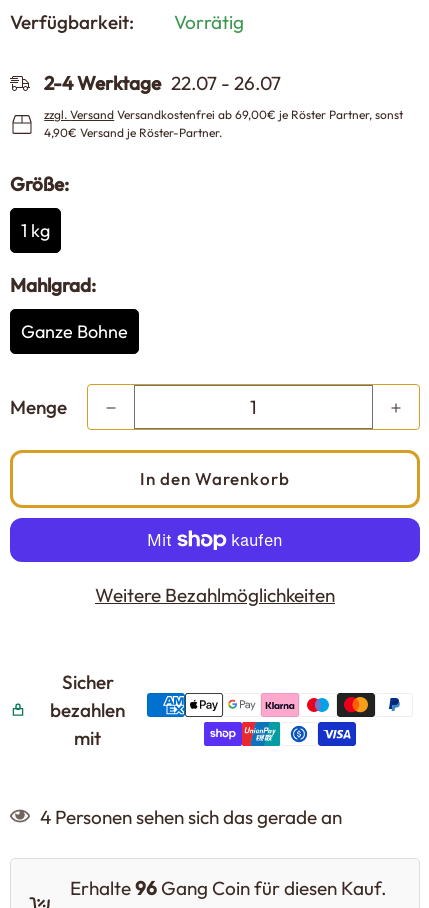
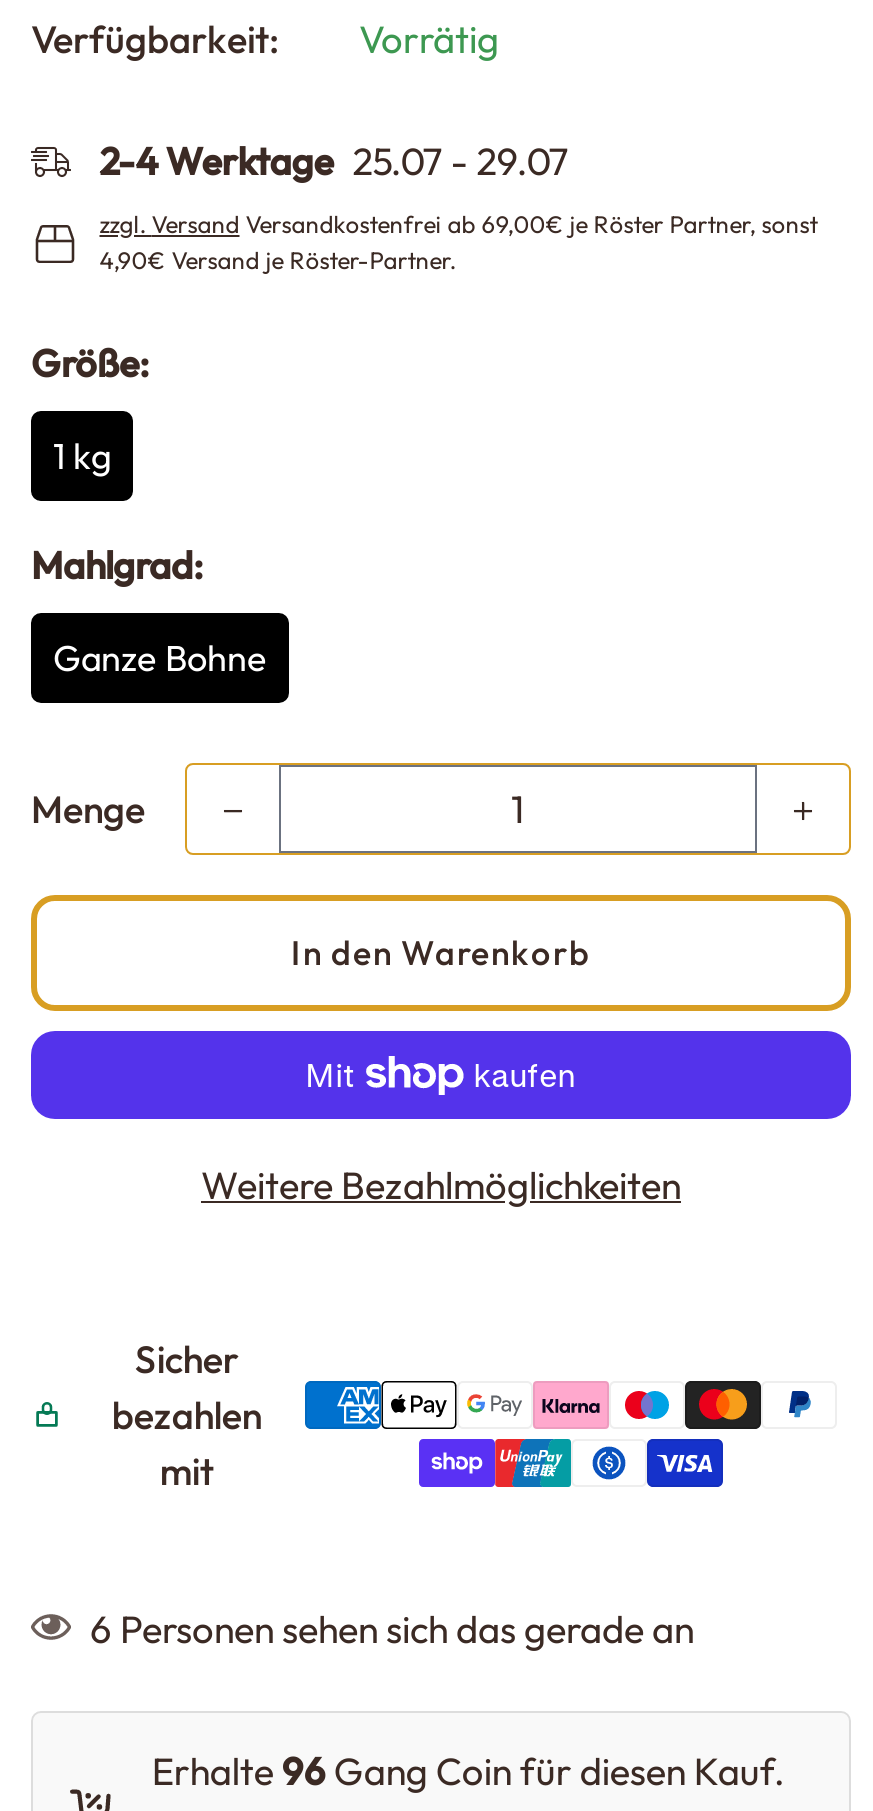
- 2-4 Werktage 22.07 - 26.07
+ 2-4 Werktage 25.07 - 29.07

- 4 Personen sehen sich das gerade an
+ 6 Personen sehen sich das gerade an
